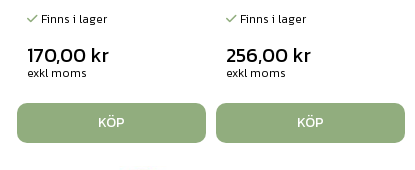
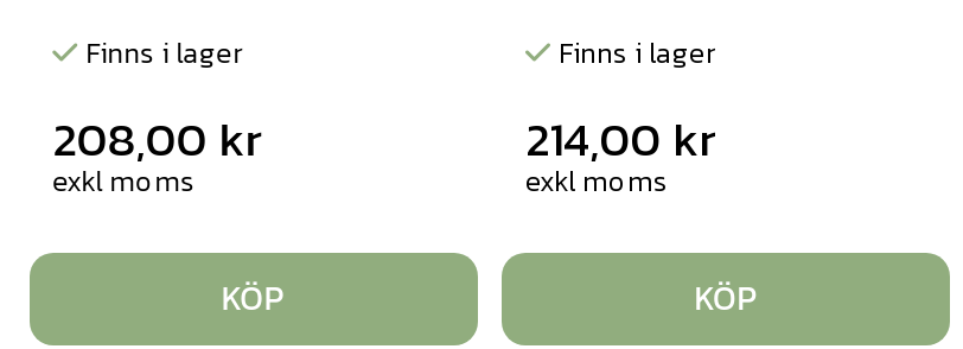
- 170,00 kr
+ 208,00 kr

- 256,00 kr
+ 214,00 kr
